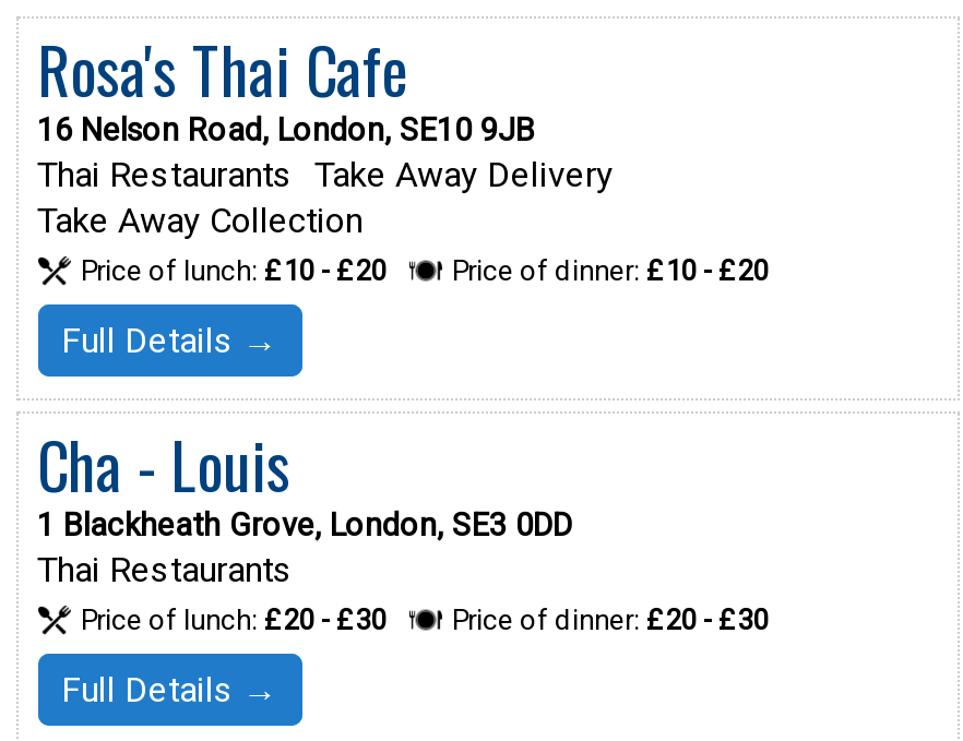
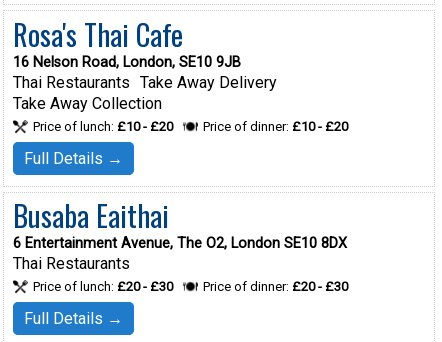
- Cha - Louis
- 1 Blackheath Grove, London, SE3 0DD
+ Busaba Eaithai
+ 6 Entertainment Avenue, The O2, London SE10 8DX
